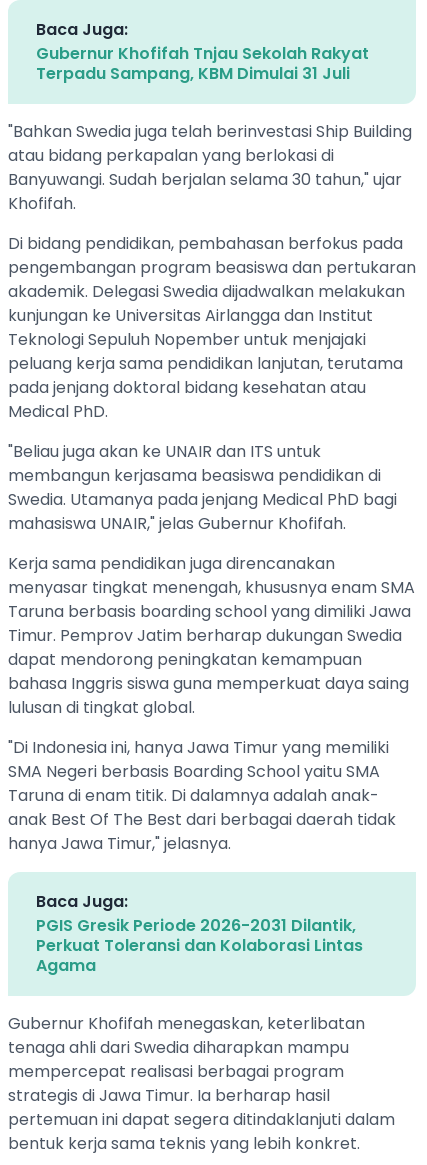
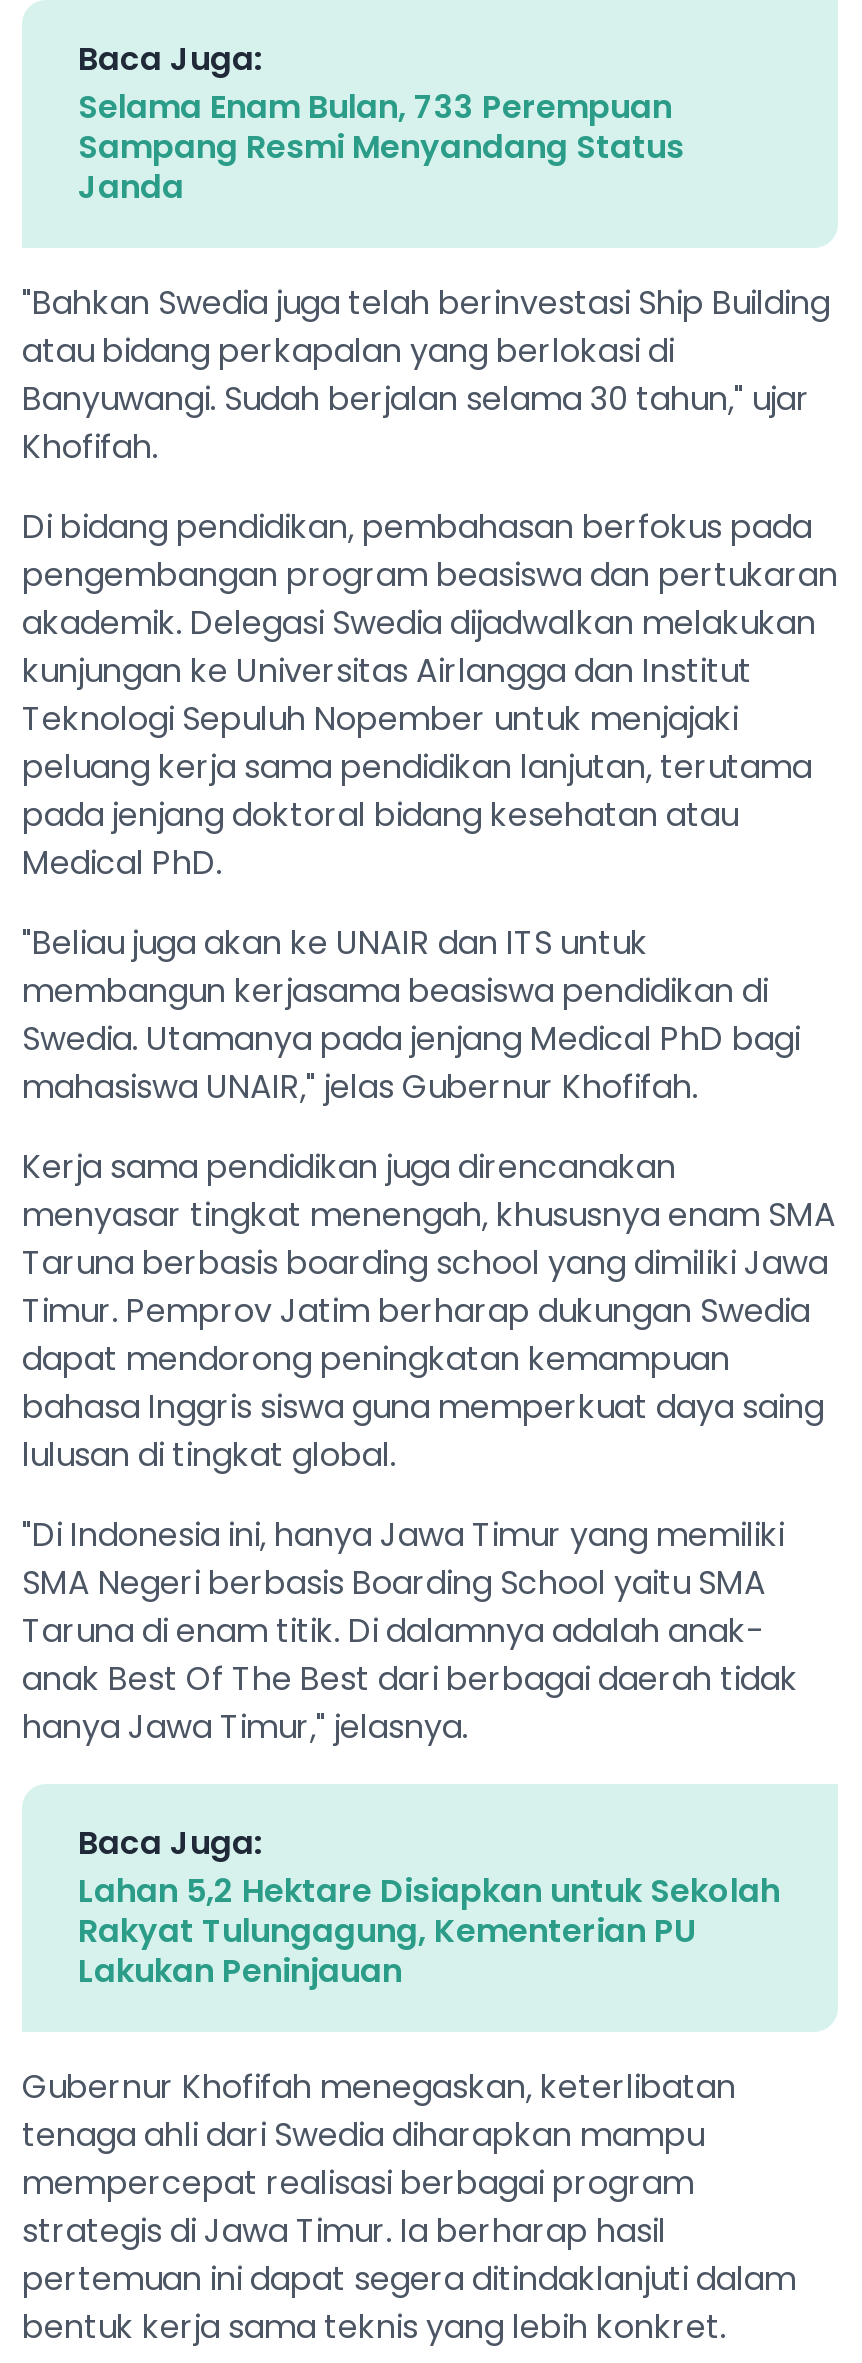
- Gubernur Khofifah Tnjau Sekolah Rakyat
- Terpadu Sampang, KBM Dimulai 31 Juli
+ Selama Enam Bulan, 733 Perempuan
+ Sampang Resmi Menyandang Status
+ Janda

- PGIS Gresik Periode 2026-2031 Dilantik,
- Perkuat Toleransi dan Kolaborasi Lintas
- Agama
+ Lahan 5,2 Hektare Disiapkan untuk Sekolah
+ Rakyat Tulungagung, Kementerian PU
+ Lakukan Peninjauan
